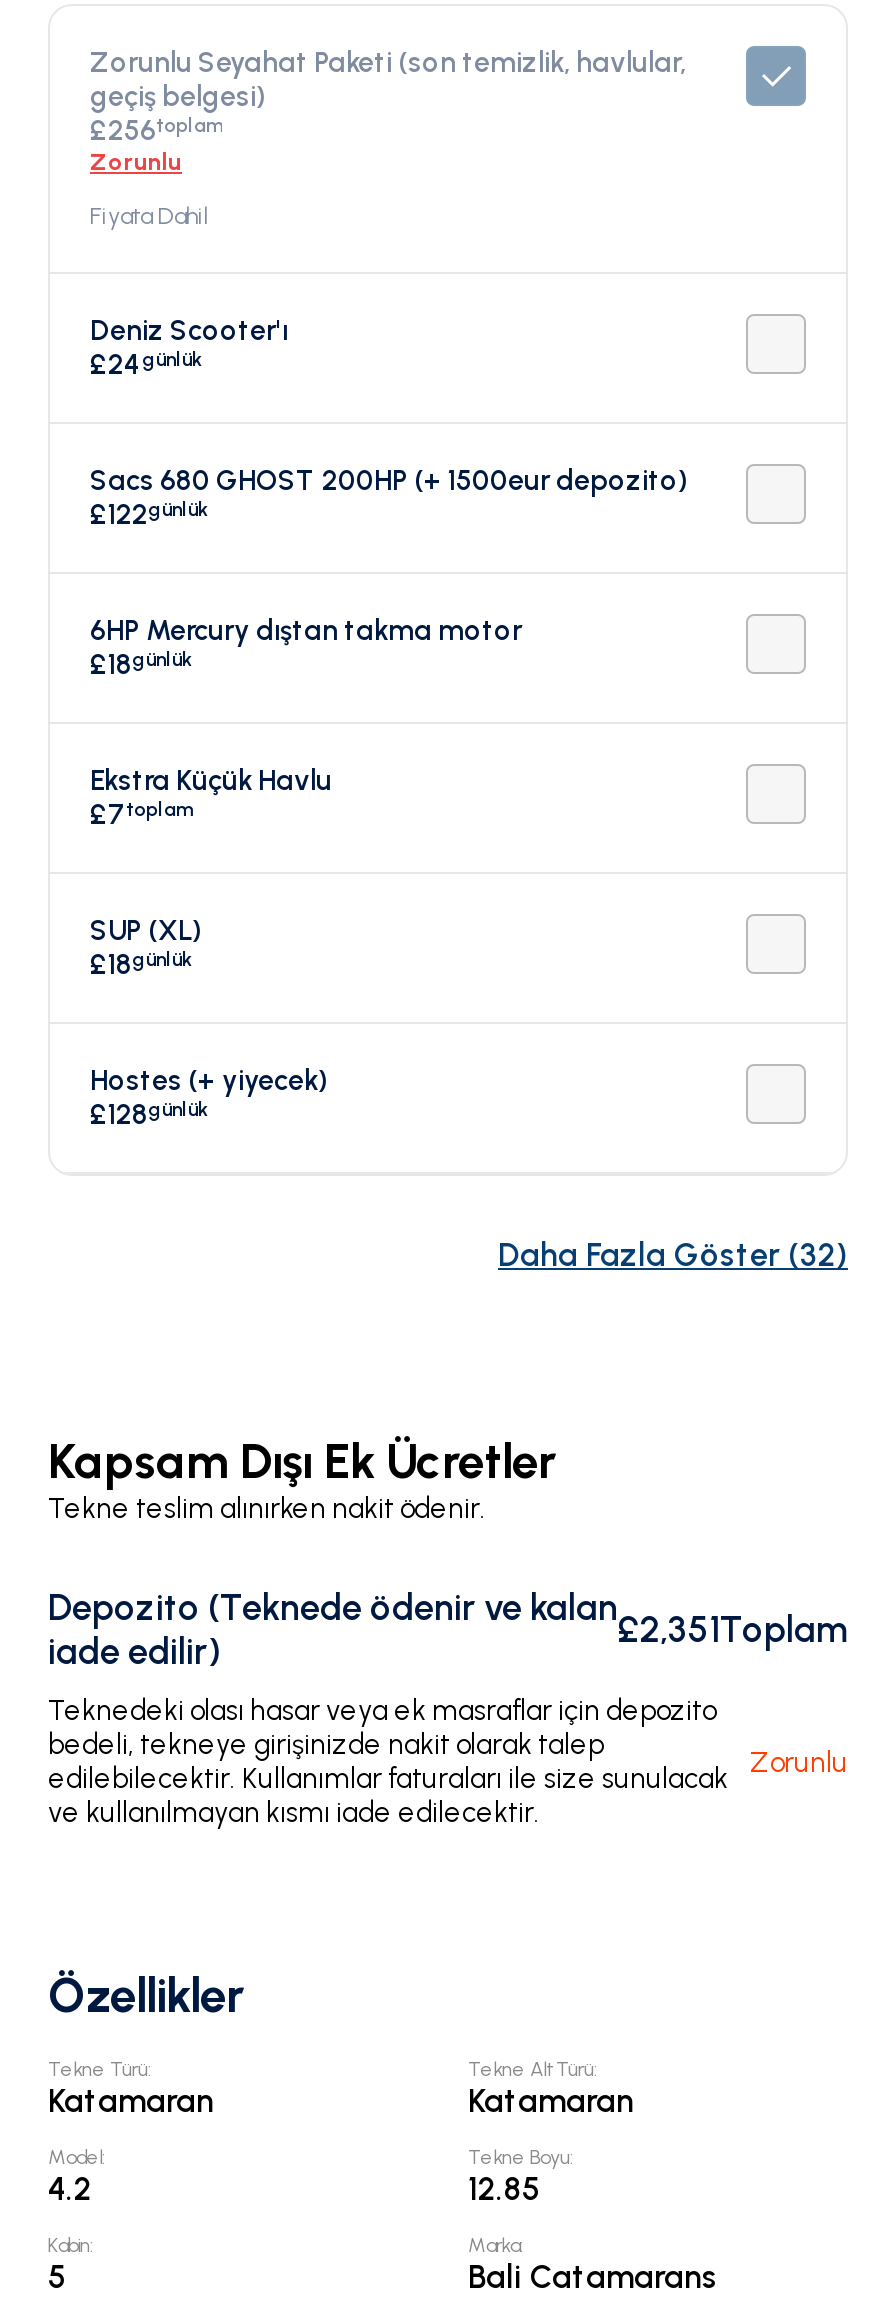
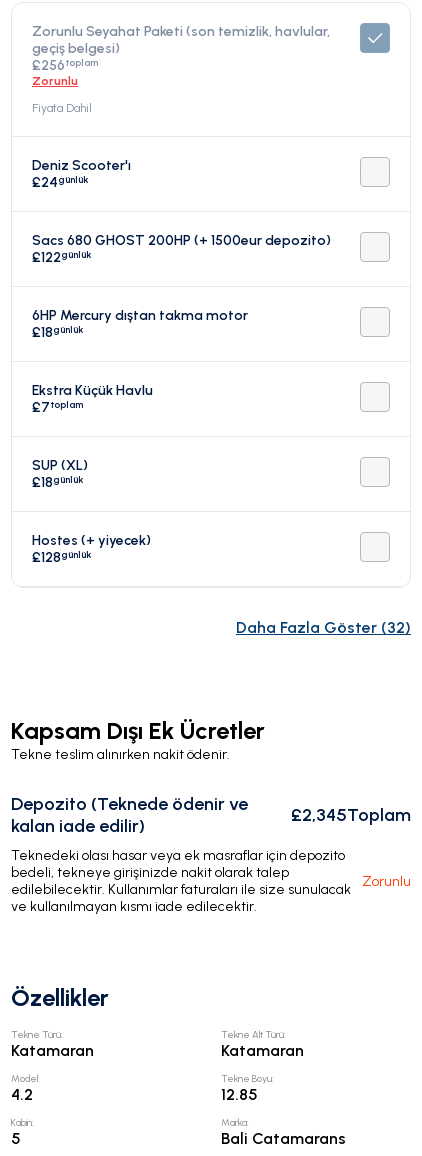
- Depozito (Teknede ödenir ve kalan
- iade edilir)
- £2,351Toplam
+ Depozito (Teknede ödenir ve
+ kalan iade edilir)
+ £2,345Toplam
